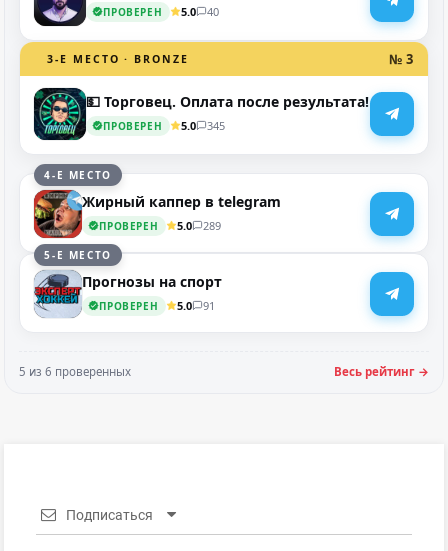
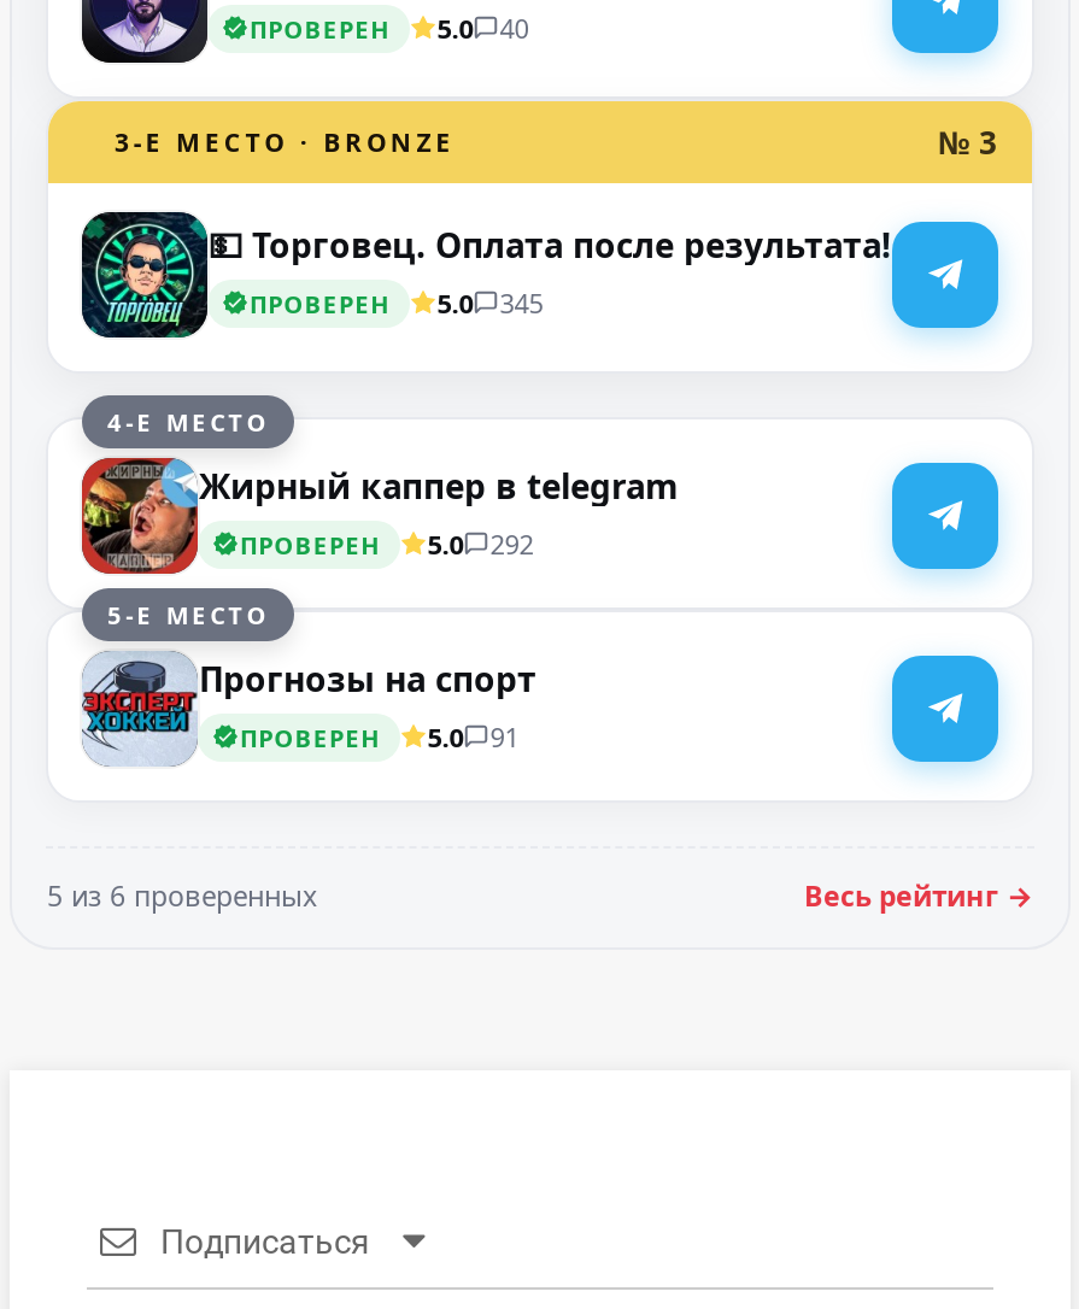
- ПРОВЕРЕН 5.0 289
+ ПРОВЕРЕН 5.0 292
